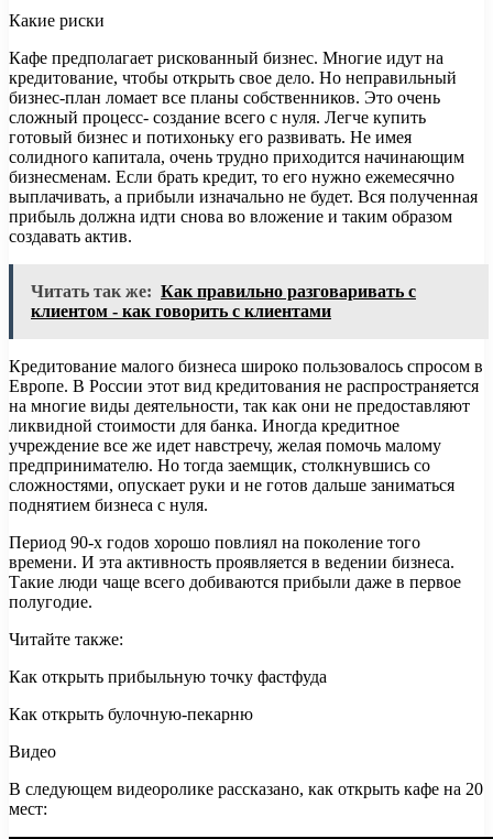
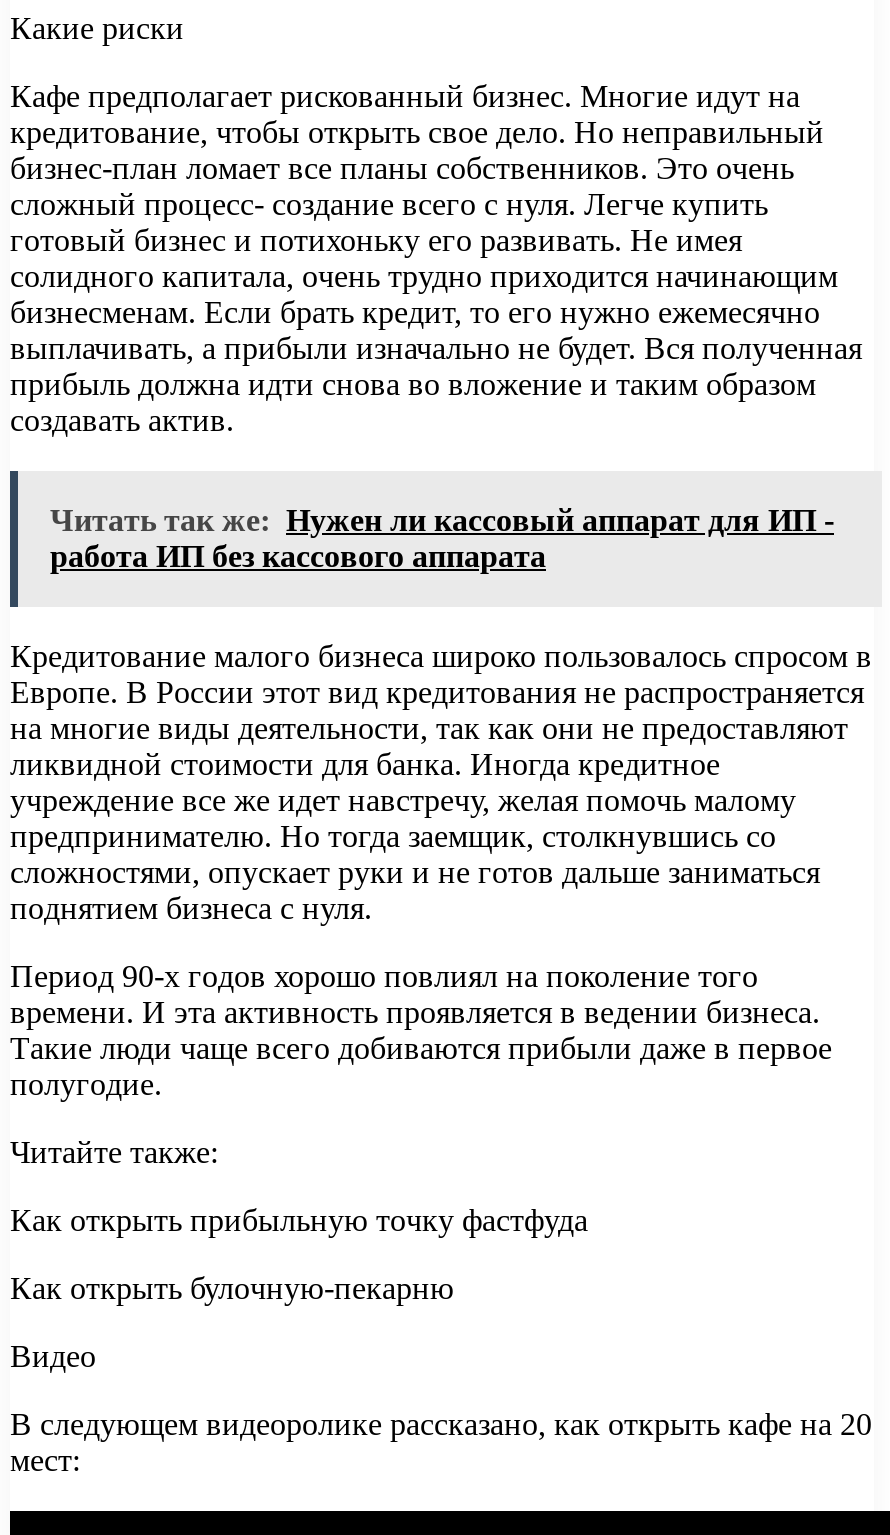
- Читать так же: Как правильно разговаривать с
- клиентом - как говорить с клиентами
+ Читать так же: Нужен ли кассовый аппарат для ИП -
+ работа ИП без кассового аппарата
